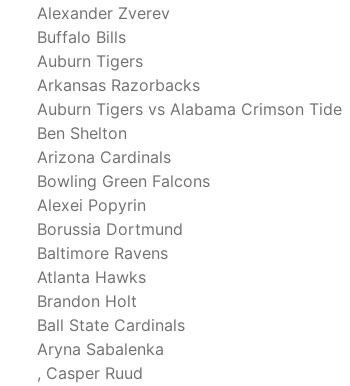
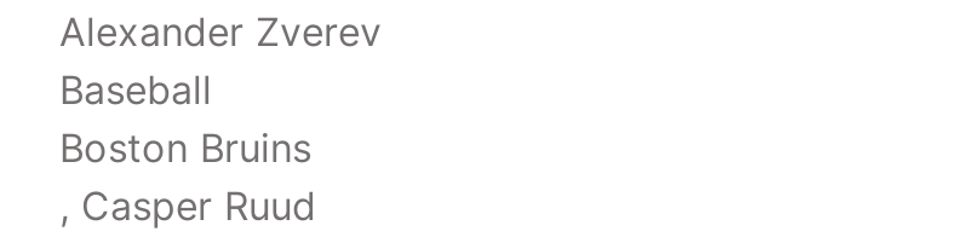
- Buffalo Bills
- Auburn Tigers
- Arkansas Razorbacks
- Auburn Tigers vs Alabama Crimson Tide
- Ben Shelton
- Arizona Cardinals
- Bowling Green Falcons
- Alexei Popyrin
- Borussia Dortmund
- Baltimore Ravens
- Atlanta Hawks
- Brandon Holt
- Ball State Cardinals
- Aryna Sabalenka
+ Baseball
+ Boston Bruins
